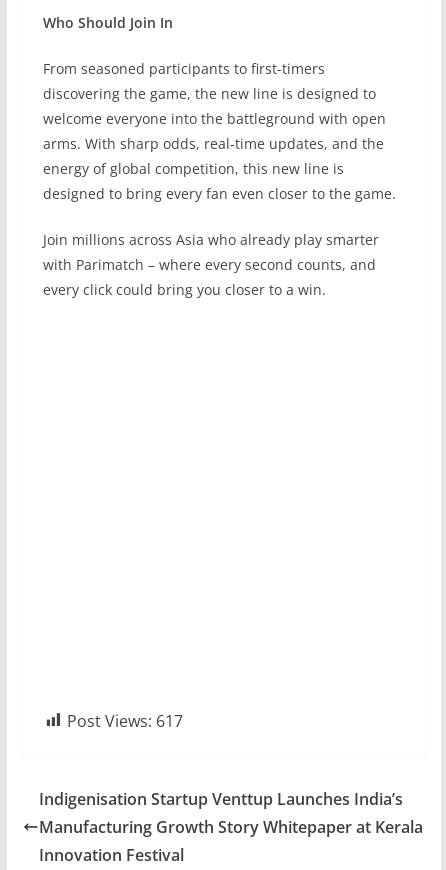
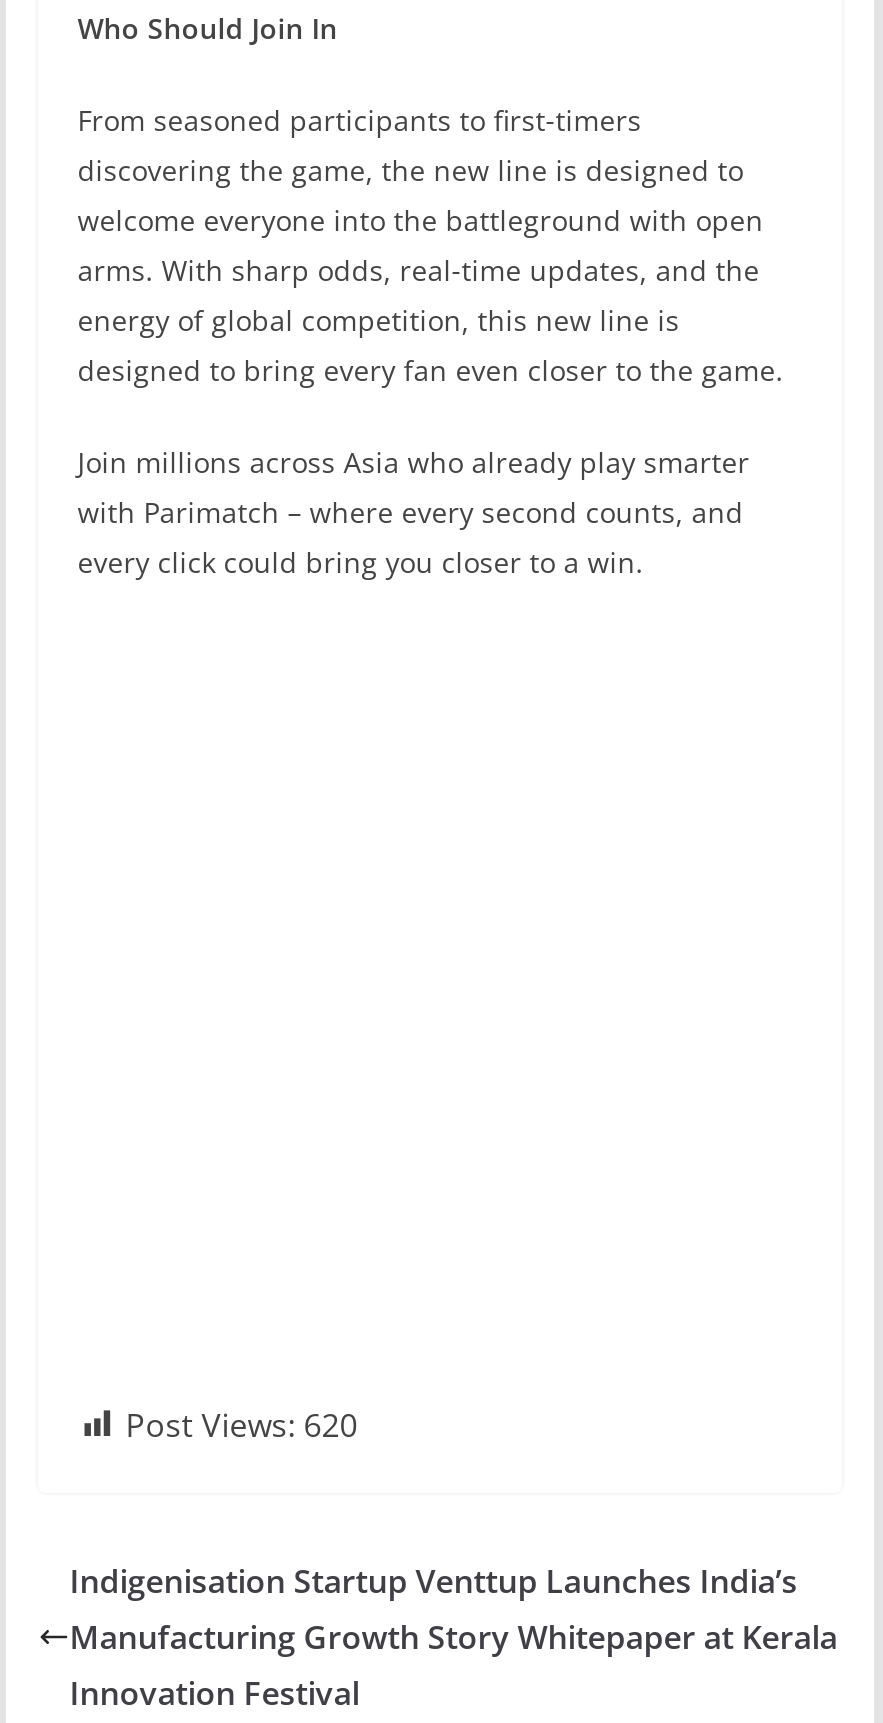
- Post Views: 617
+ Post Views: 620
